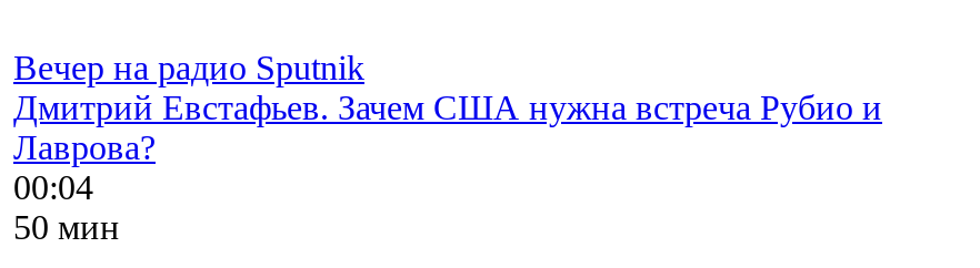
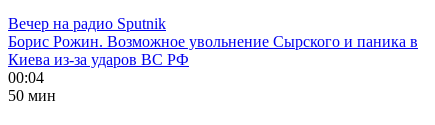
- Дмитрий Евстафьев. Зачем США нужна встреча Рубио и
- Лаврова?
+ Борис Рожин. Возможное увольнение Сырского и паника в
+ Киева из-за ударов ВС РФ
